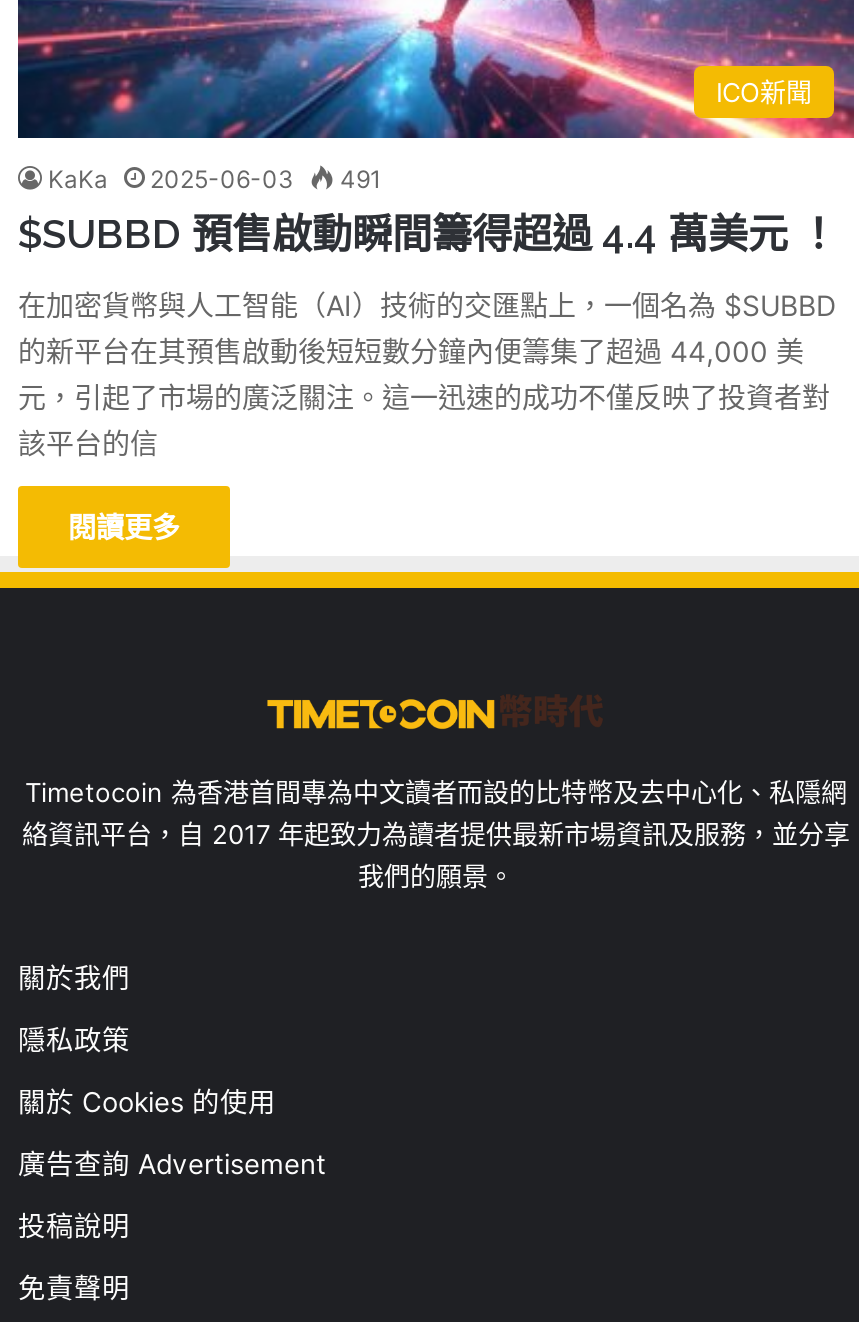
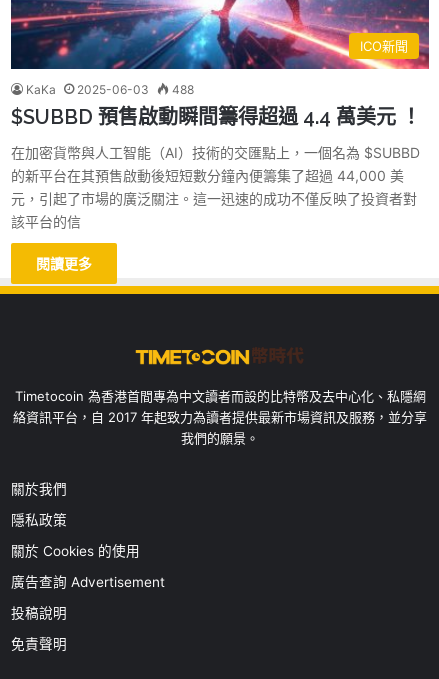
- KaKa 2025-06-03 491
+ KaKa 2025-06-03 488
